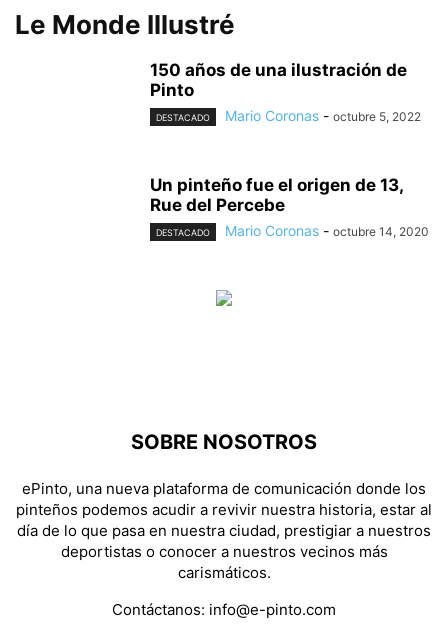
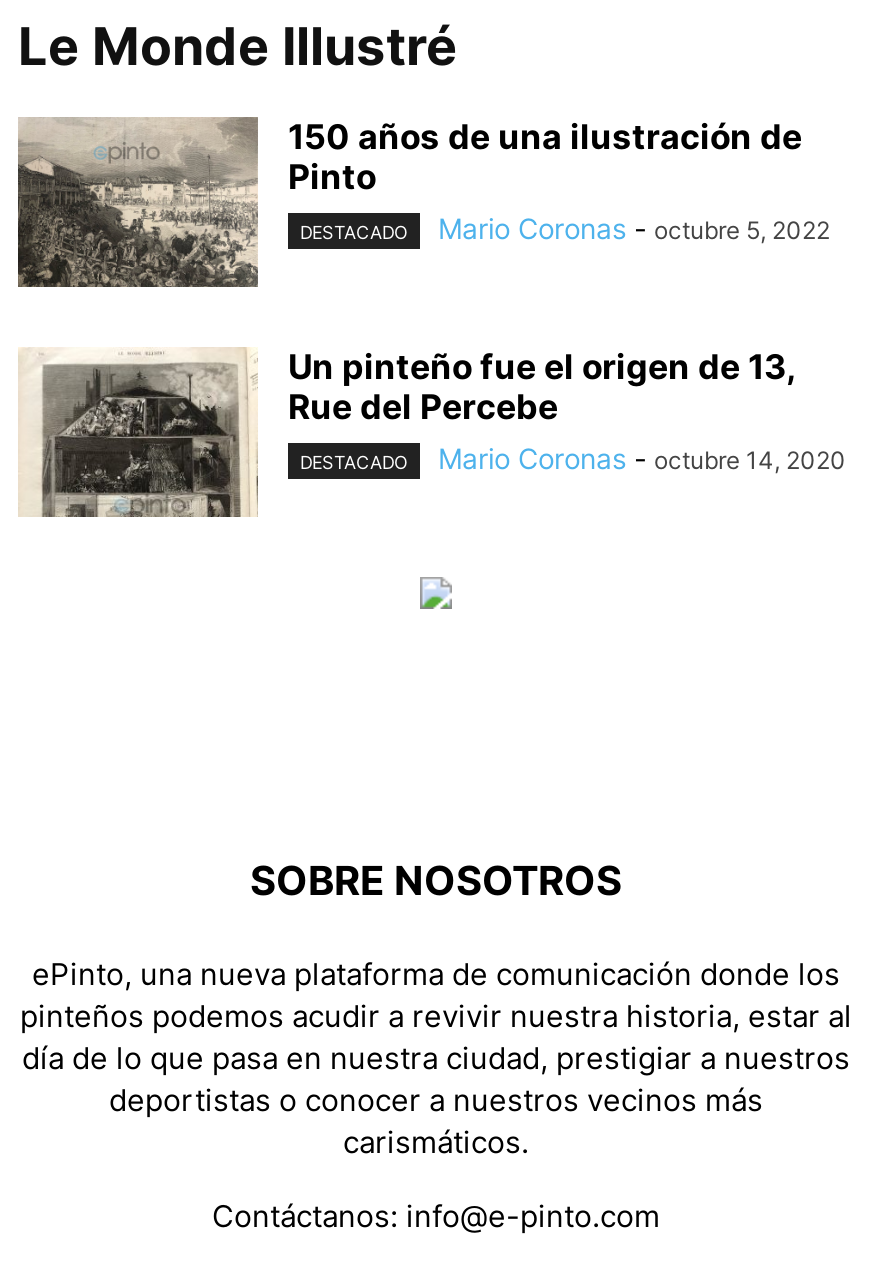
+ [image]

+ [image]
